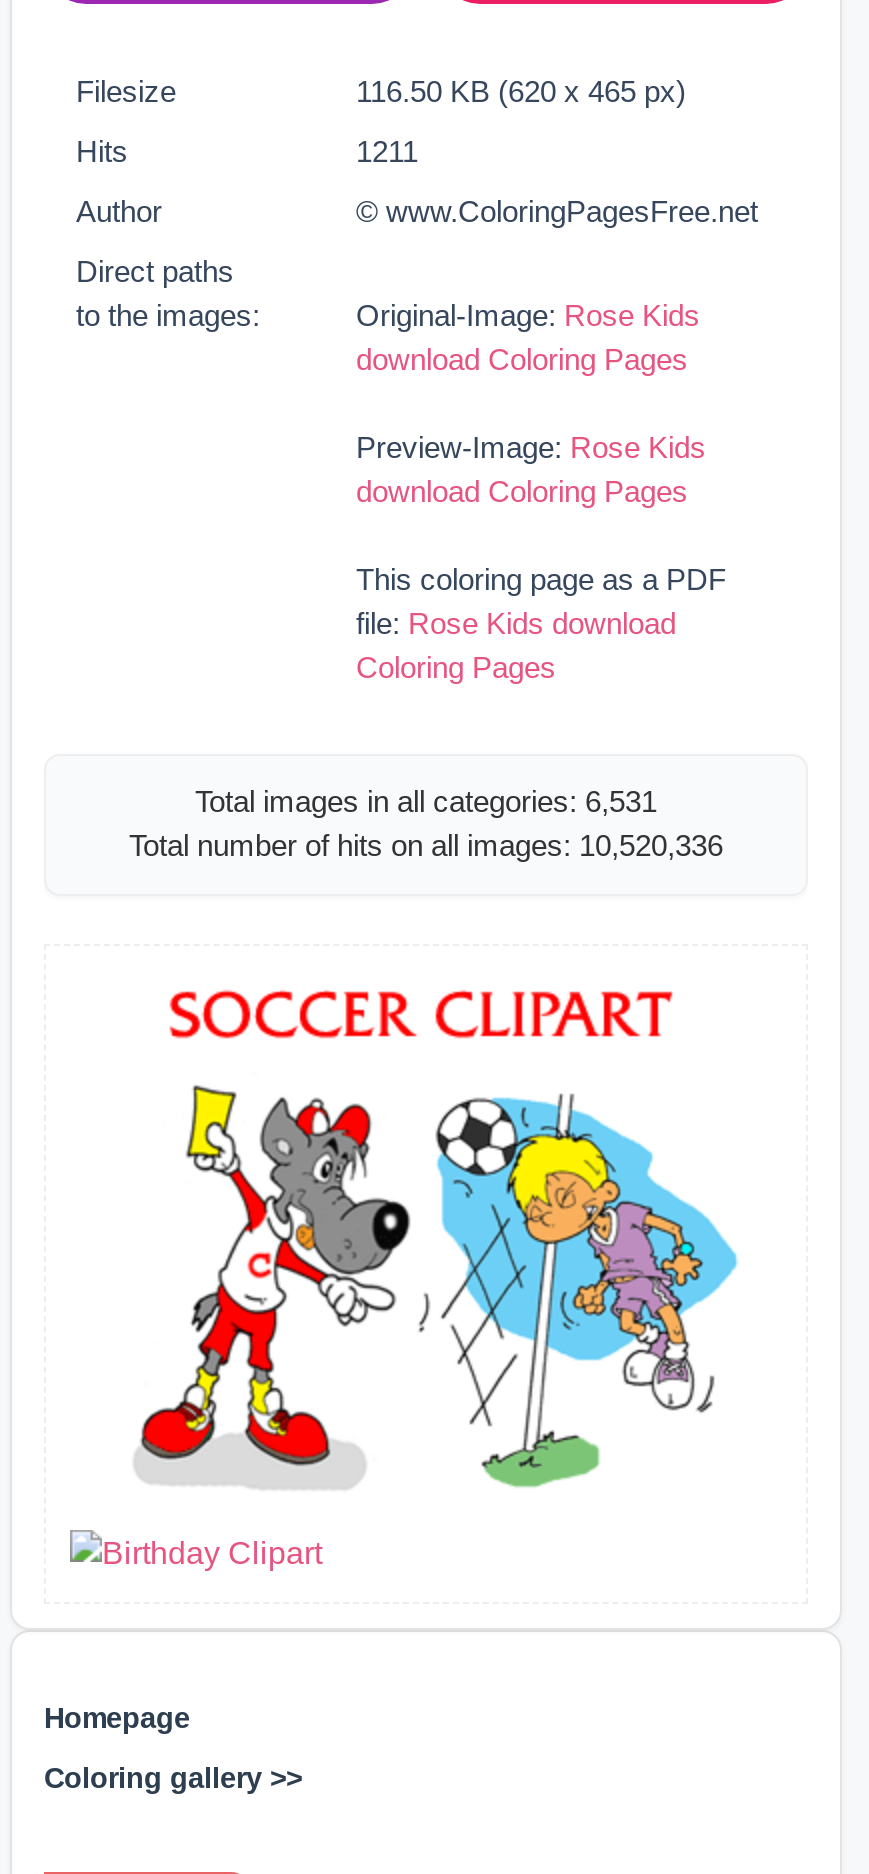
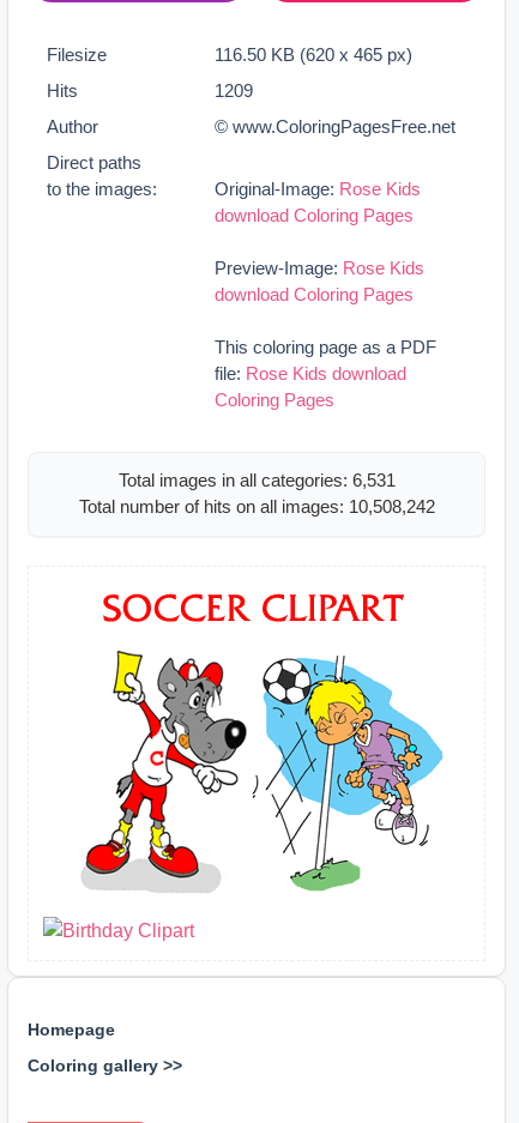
- 1211
+ 1209

- Total number of hits on all images: 10,520,336
+ Total number of hits on all images: 10,508,242
